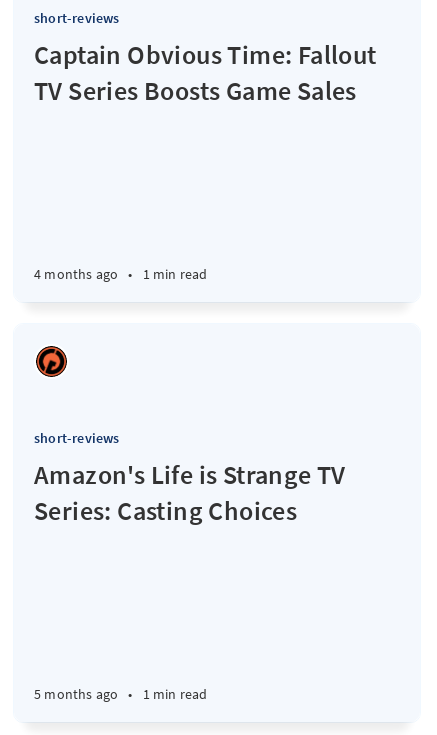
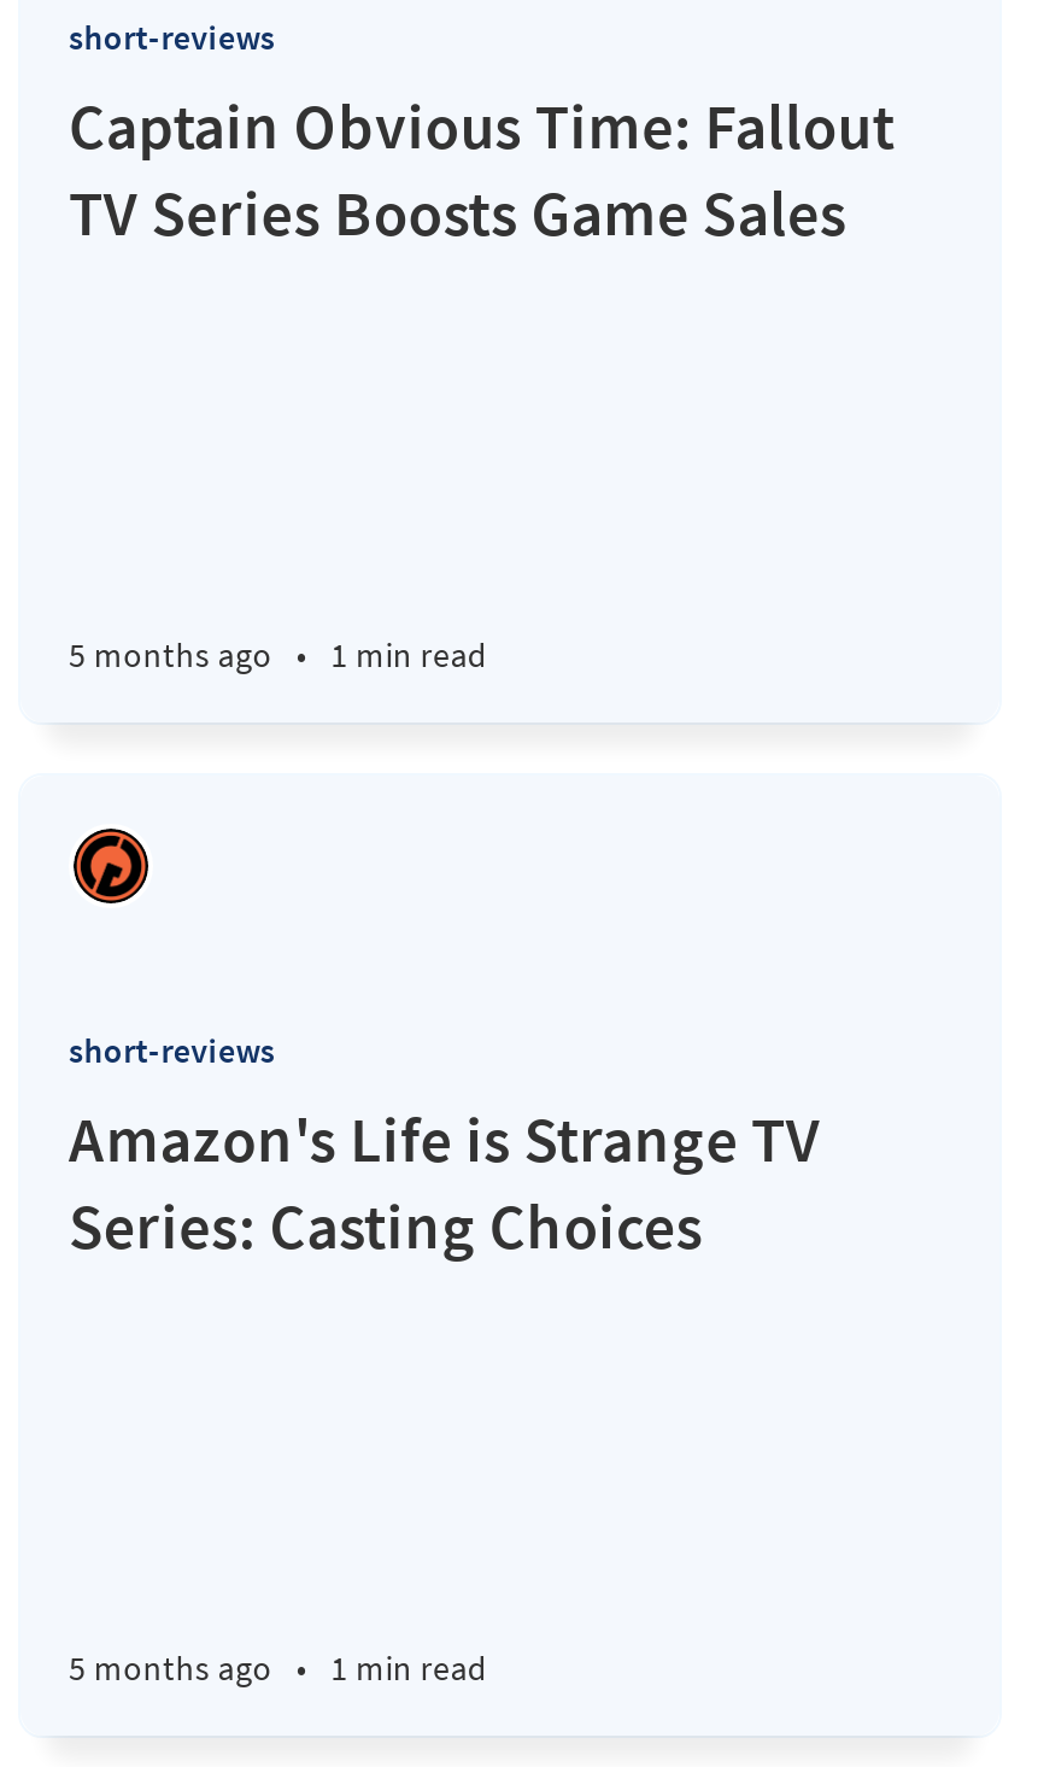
- 4 months ago • 1 min read
+ 5 months ago • 1 min read
